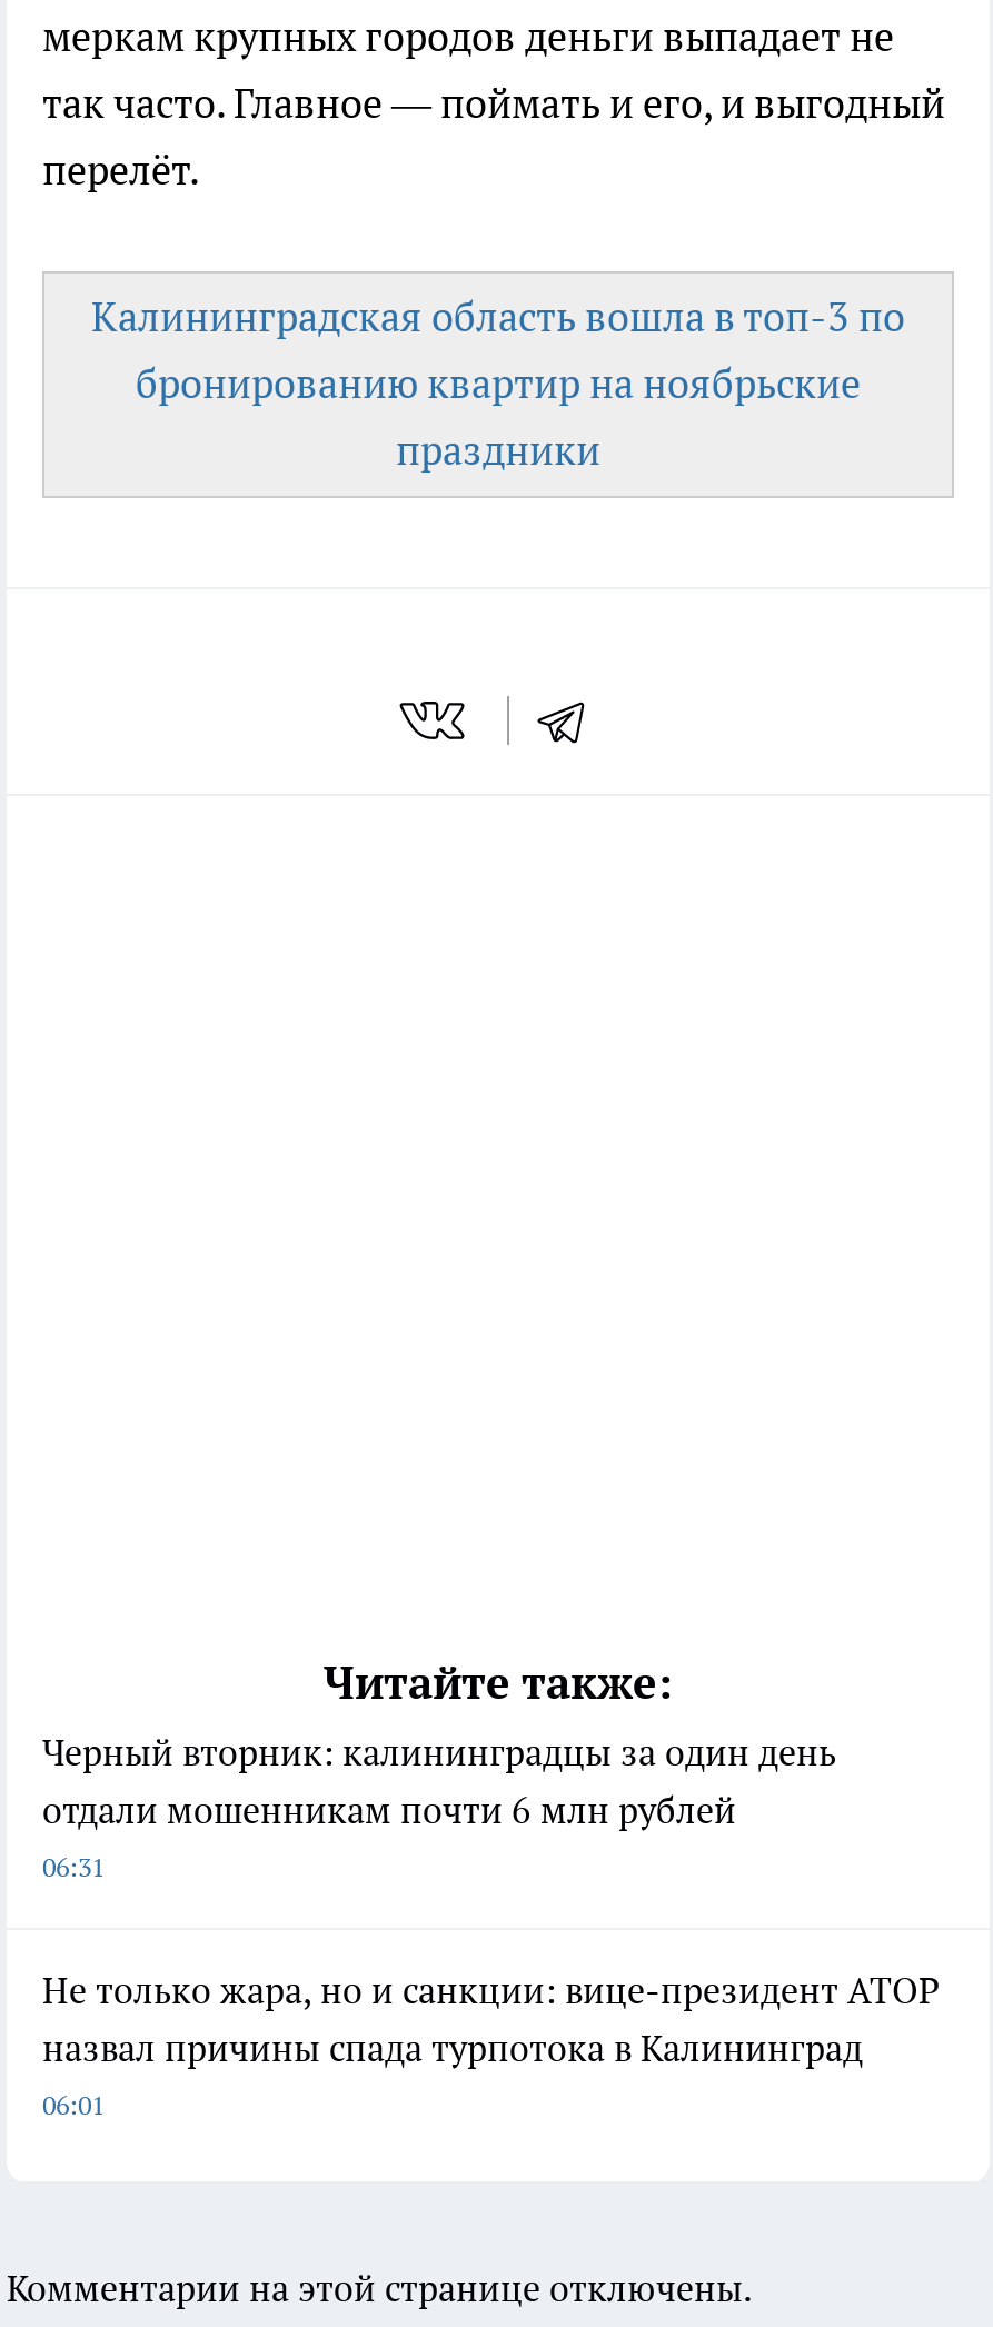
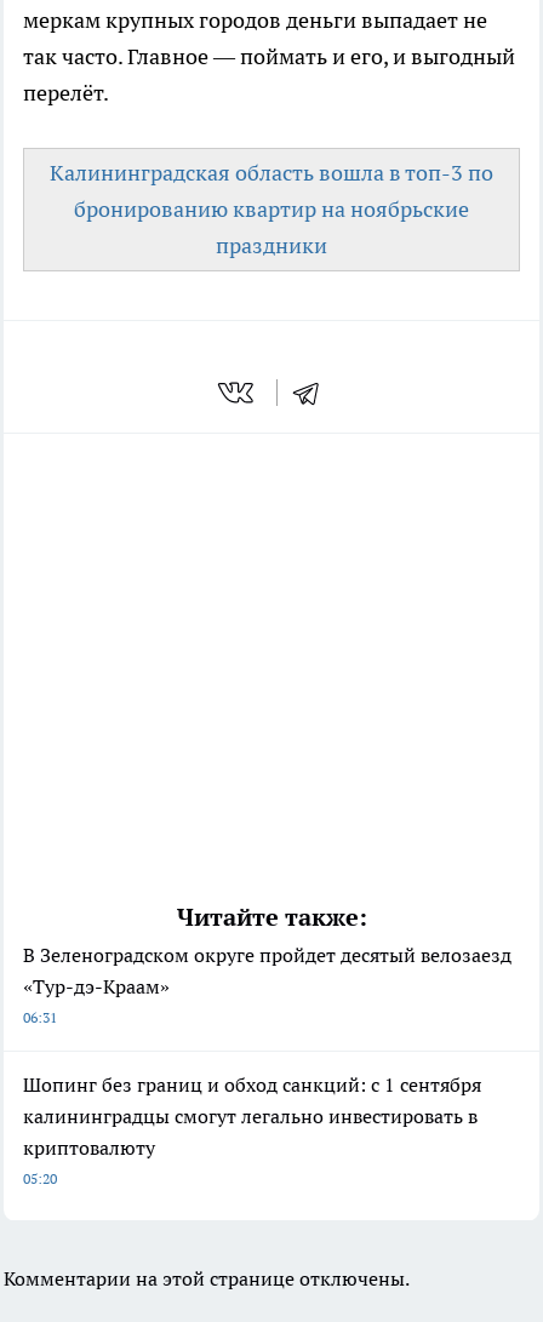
- Черный вторник: калининградцы за один день
- отдали мошенникам почти 6 млн рублей
+ В Зеленоградском округе пройдет десятый велозаезд
+ «Тур-дэ-Краам»

- Не только жара, но и санкции: вице-президент АТОР
- назвал причины спада турпотока в Калининград
- 06:01
+ Шопинг без границ и обход санкций: с 1 сентября
+ калининградцы смогут легально инвестировать в
+ криптовалюту
+ 05:20
